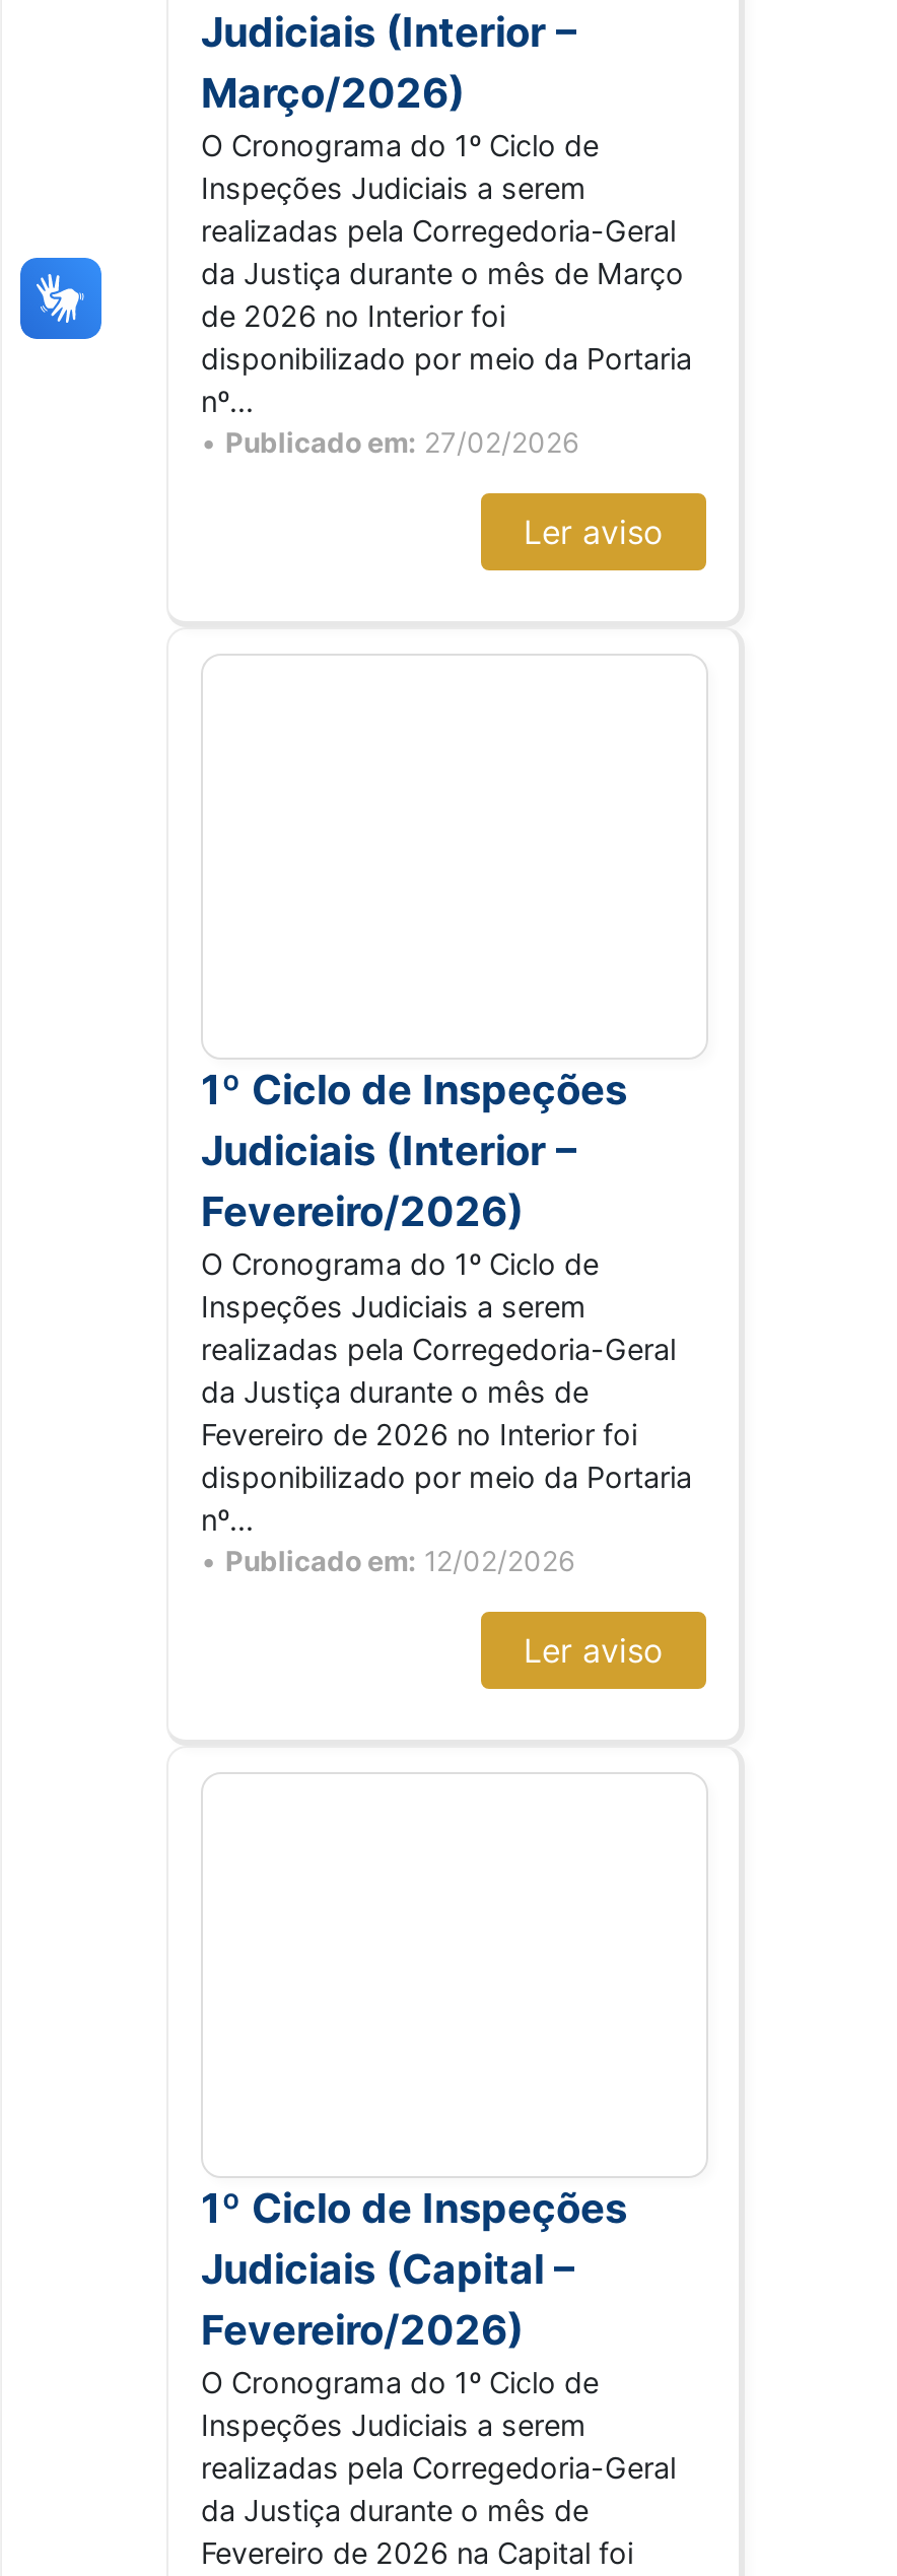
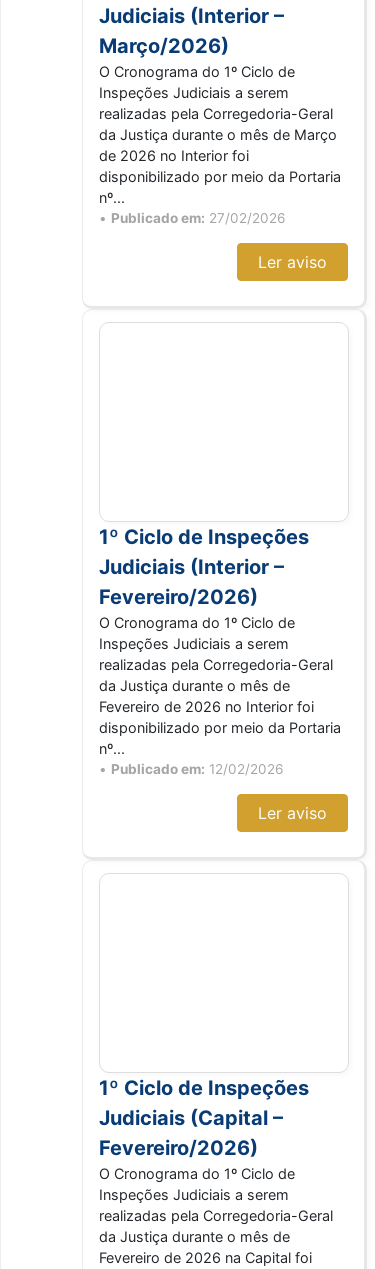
- [image]
